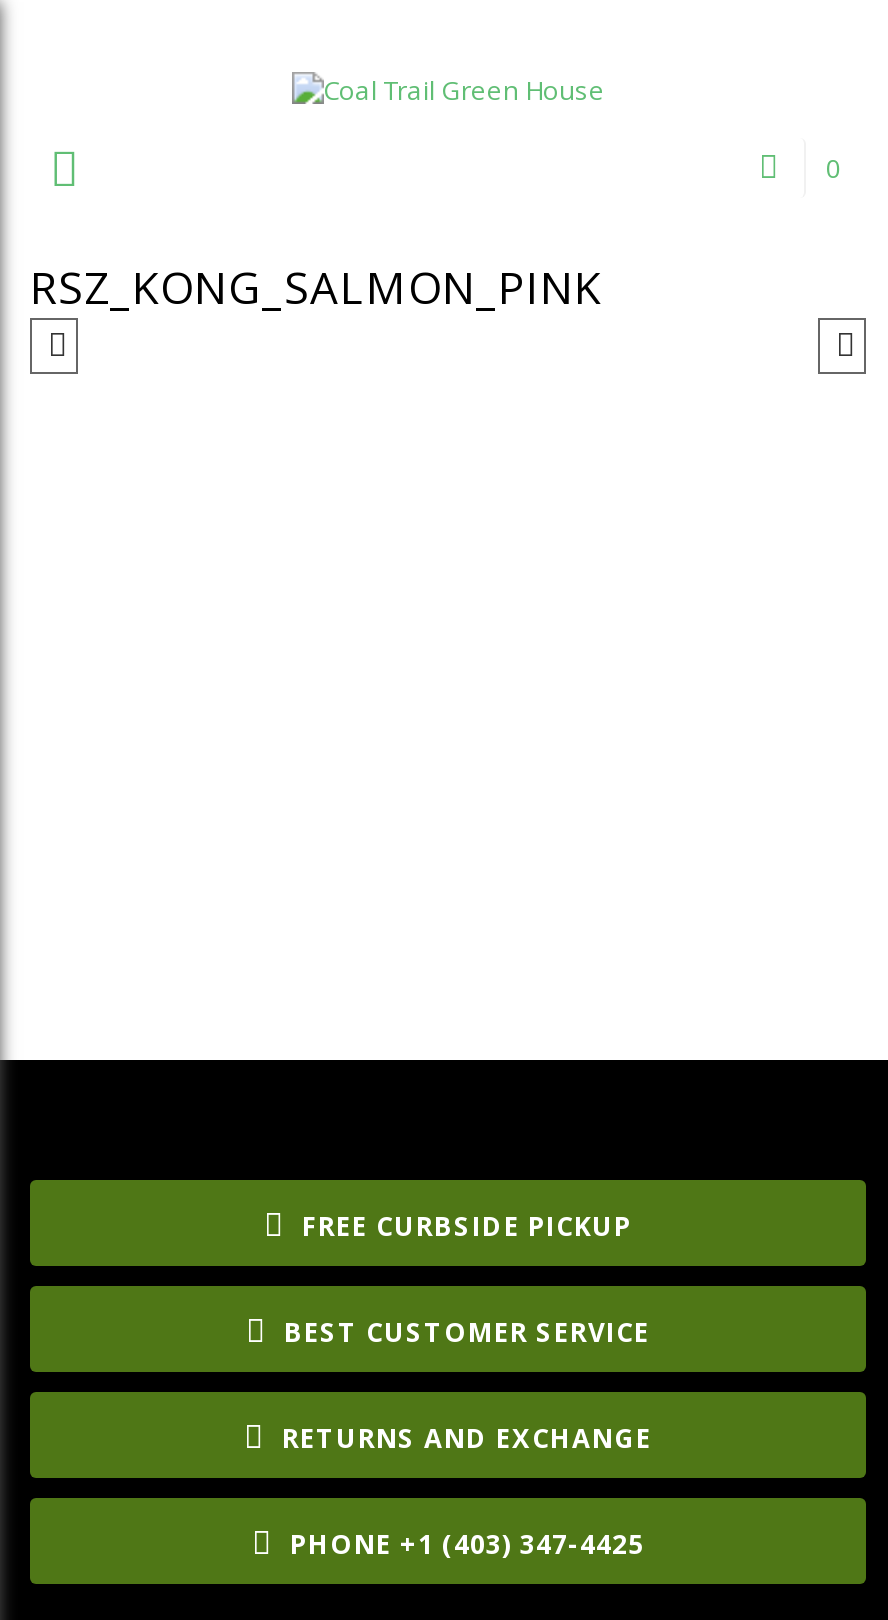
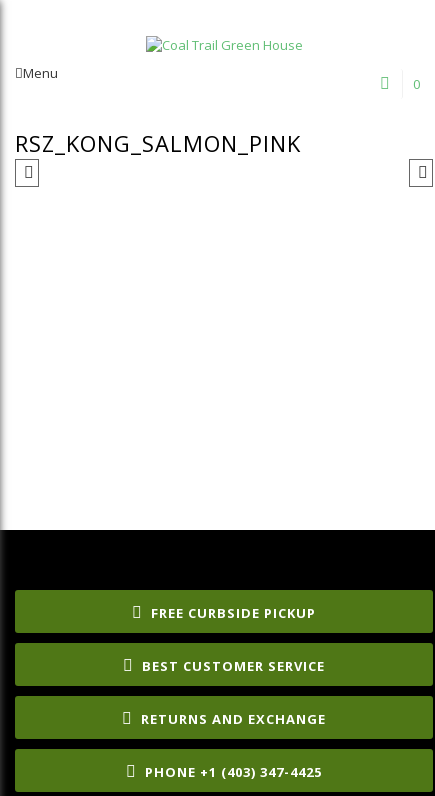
+ Menu
